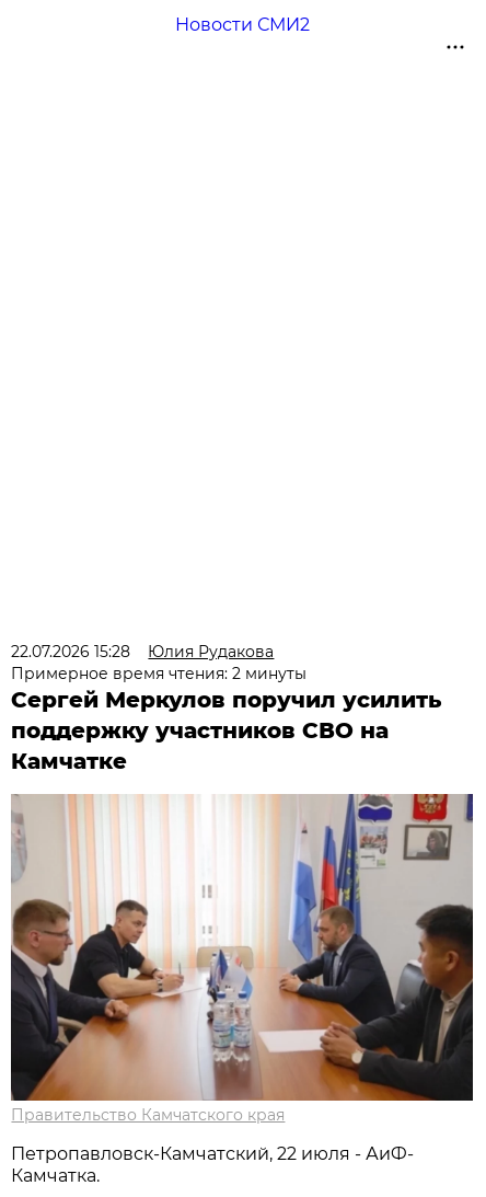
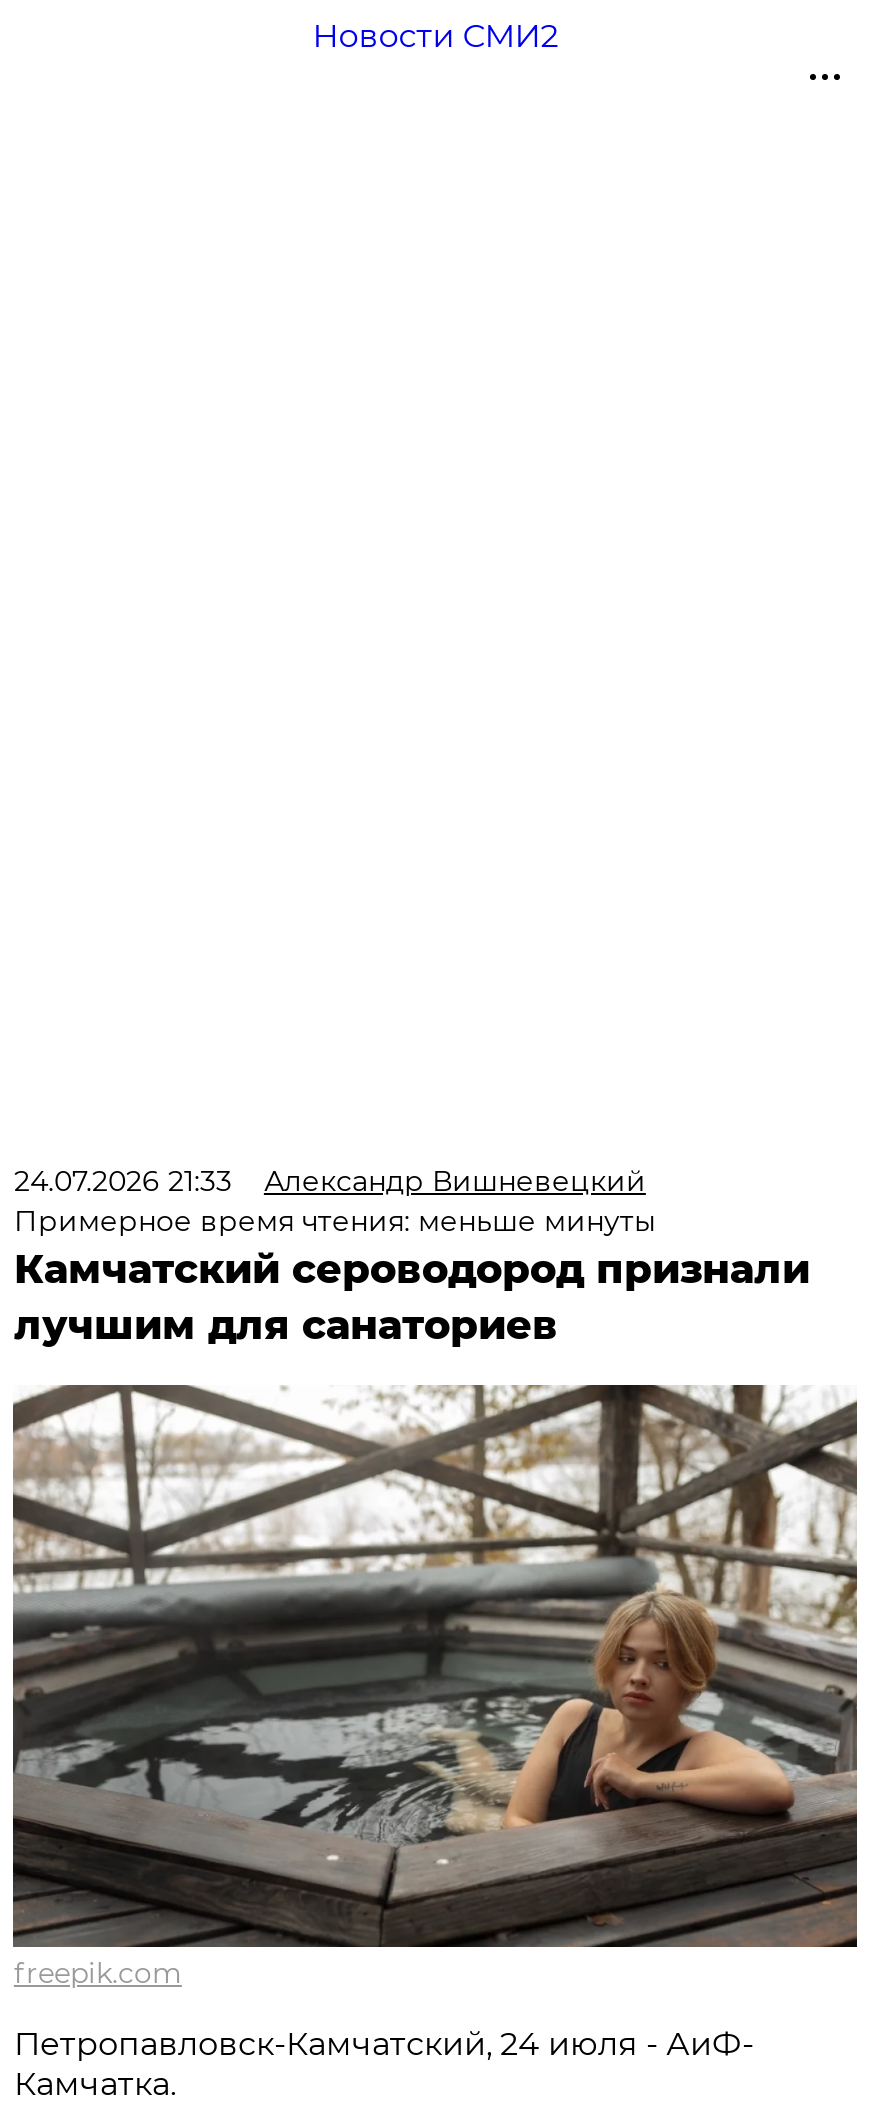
- 22.07.2026 15:28
- Юлия Рудакова
- Примерное время чтения: 2 минуты
- Сергей Меркулов поручил усилить
- поддержку участников СВО на
- Камчатке
+ 24.07.2026 21:33
+ Александр Вишневецкий
+ Примерное время чтения: меньше минуты
+ Камчатский сероводород признали
+ лучшим для санаториев

- [image]
- Правительство Камчатского края
+ [image]
+ freepik.com

- Петропавловск-Камчатский, 22 июля - АиФ-
+ Петропавловск-Камчатский, 24 июля - АиФ-
